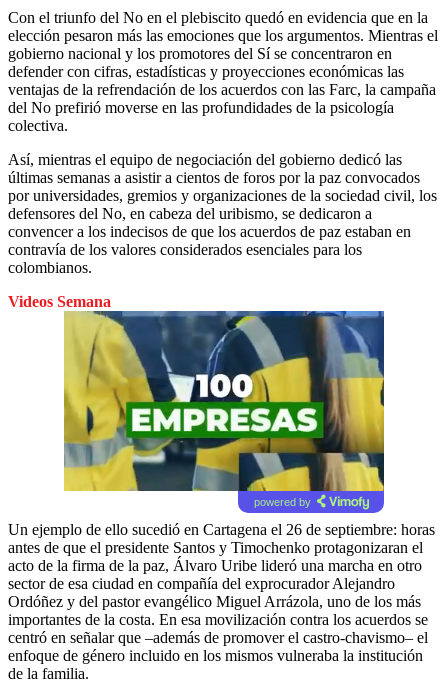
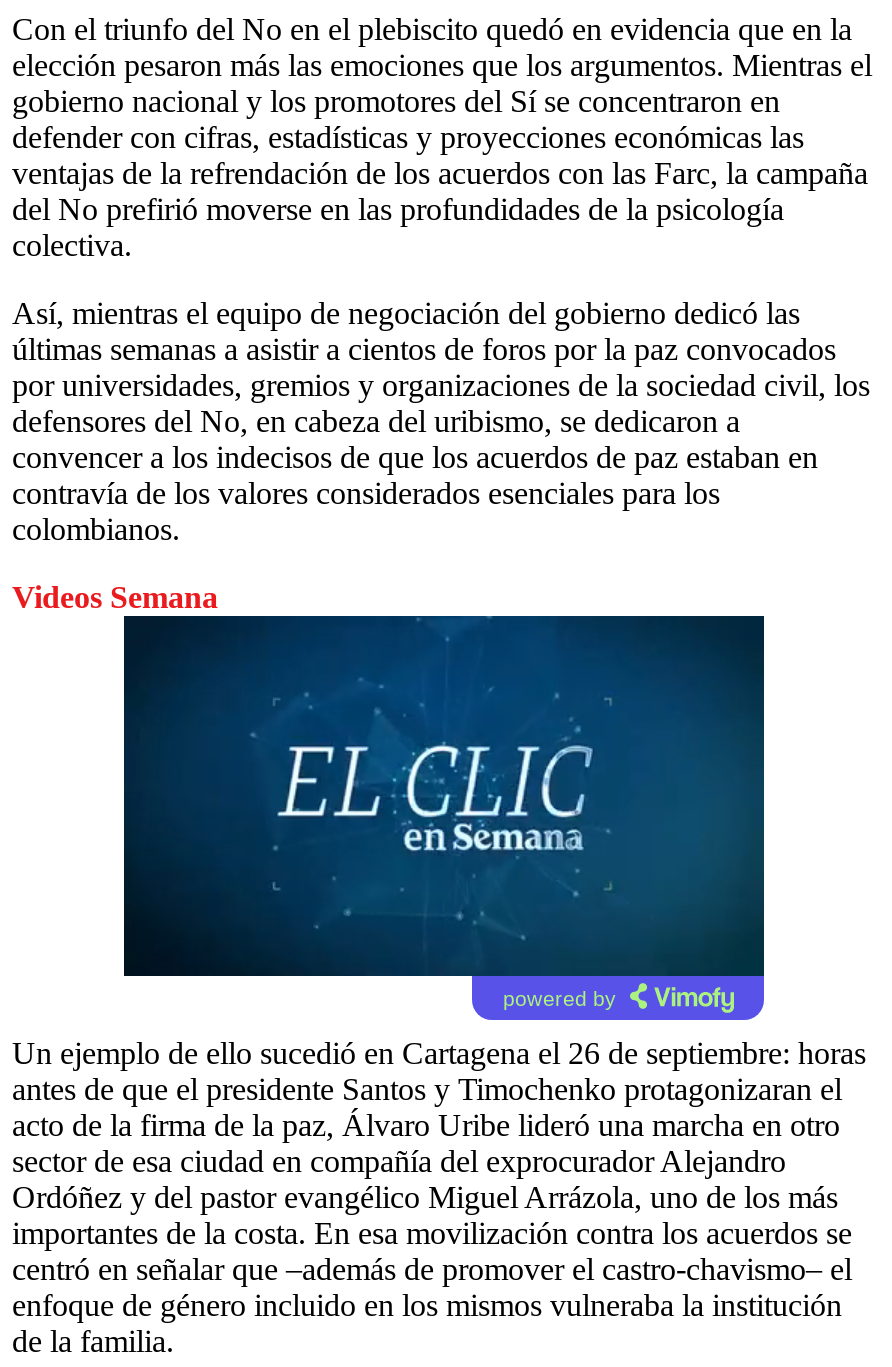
- [image]
+ [image]
